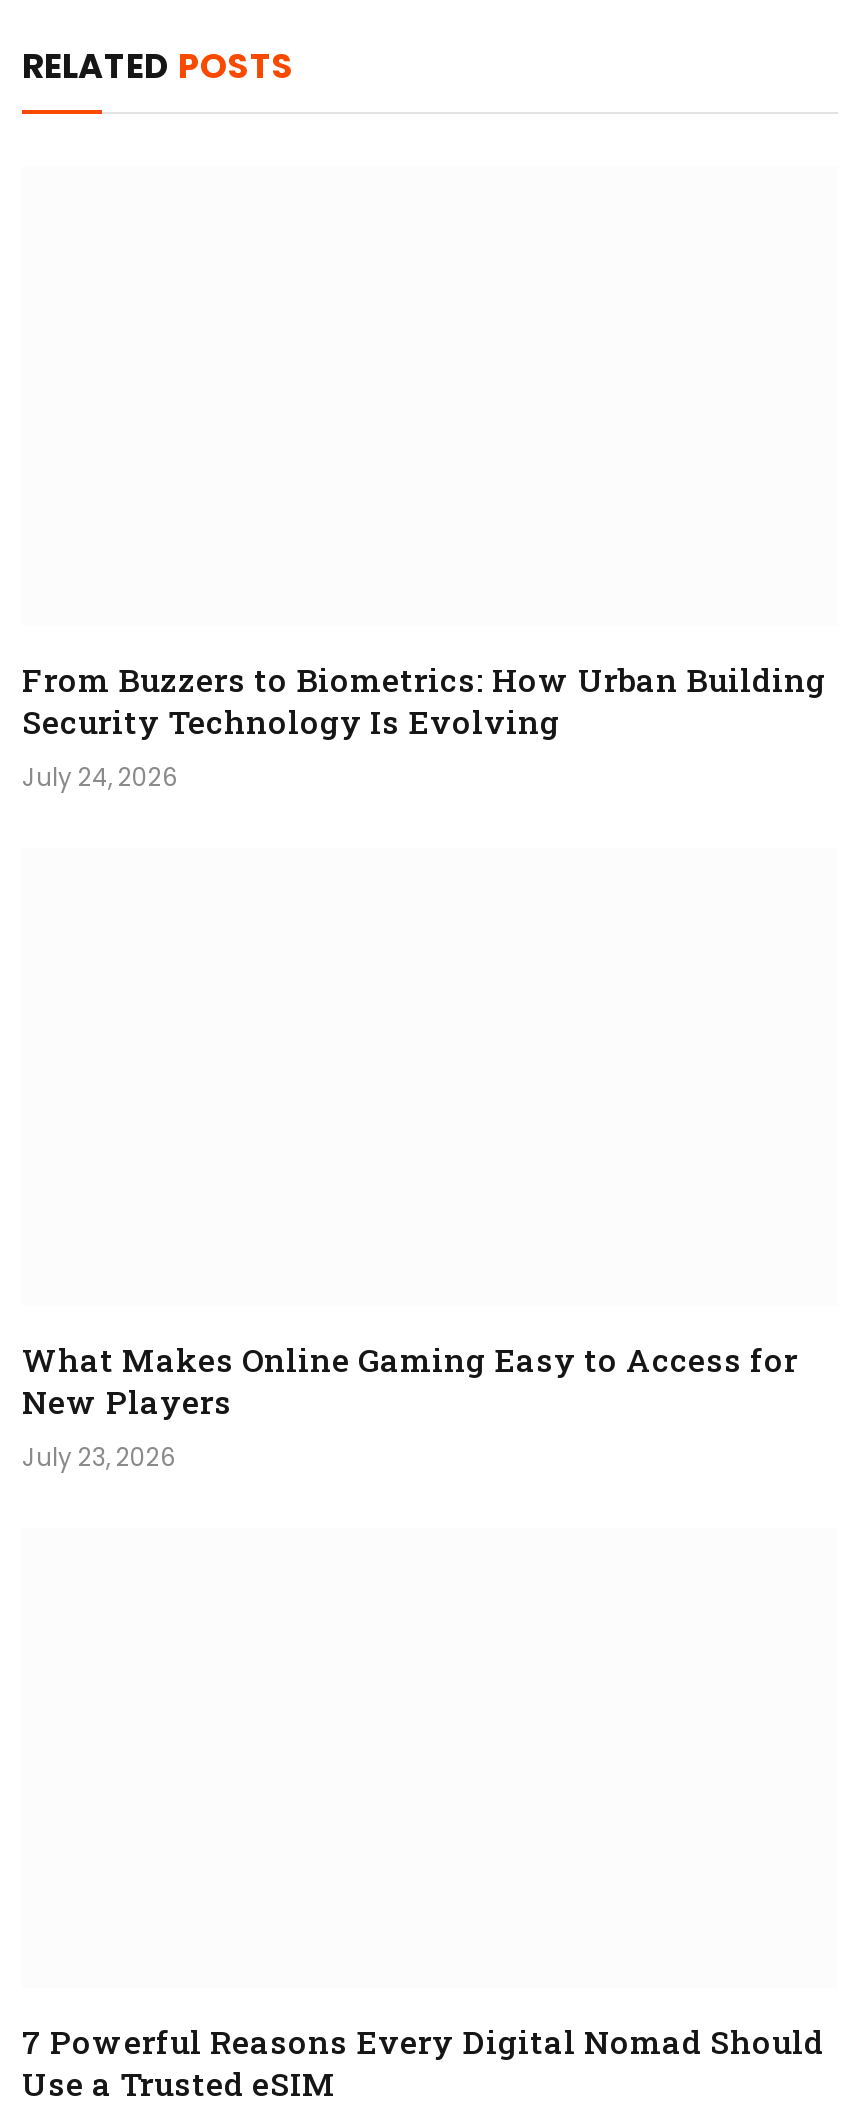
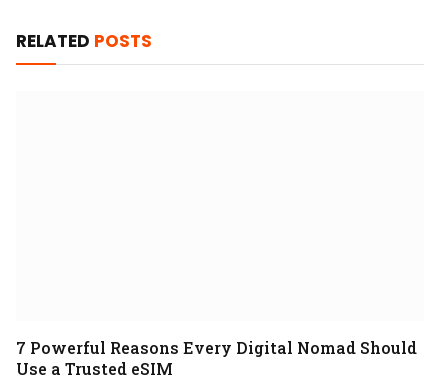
- From Buzzers to Biometrics: How Urban Building
- Security Technology Is Evolving
- July 24, 2026

- What Makes Online Gaming Easy to Access for
- New Players
- July 23, 2026
